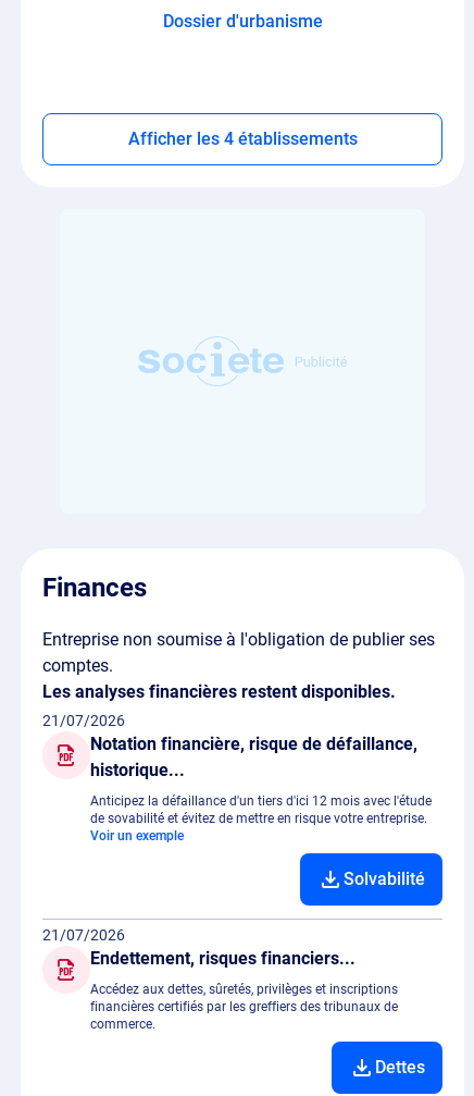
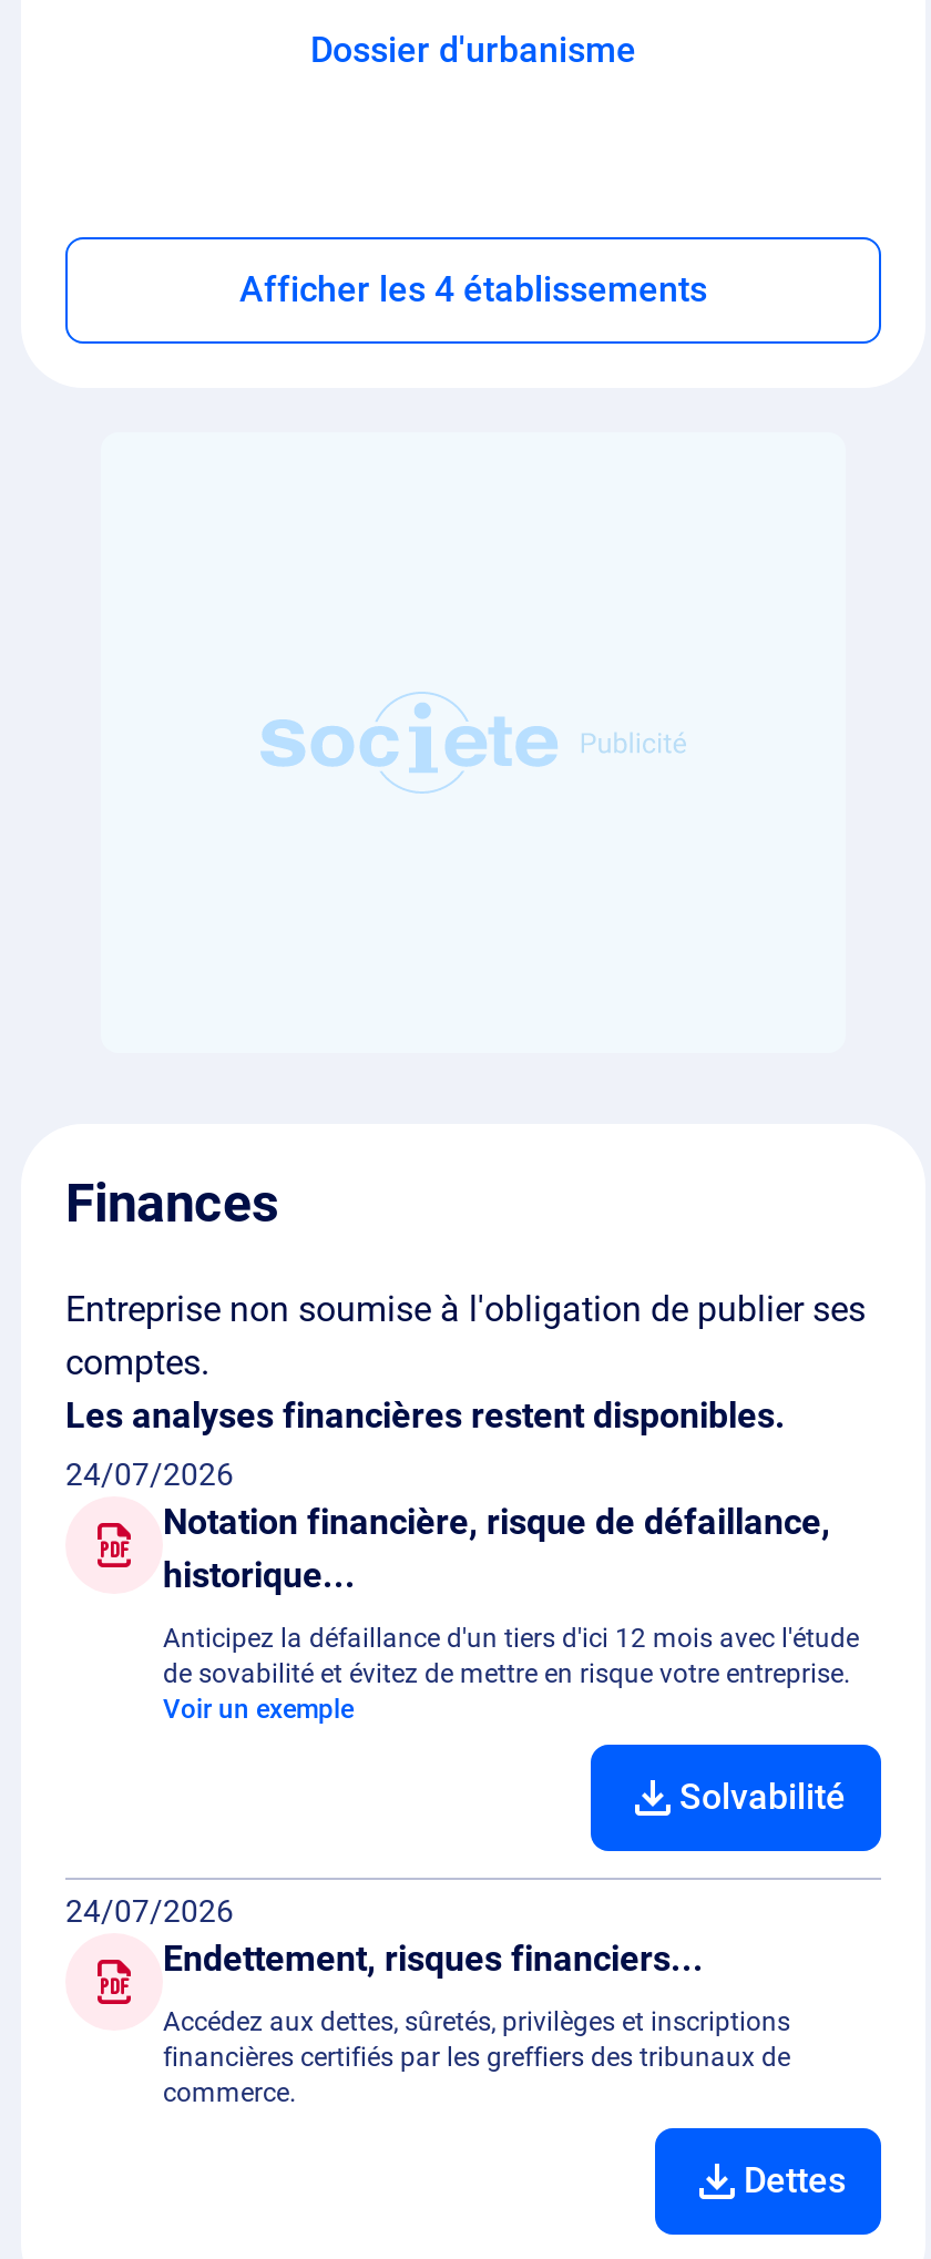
- 21/07/2026
+ 24/07/2026

- 21/07/2026
+ 24/07/2026
